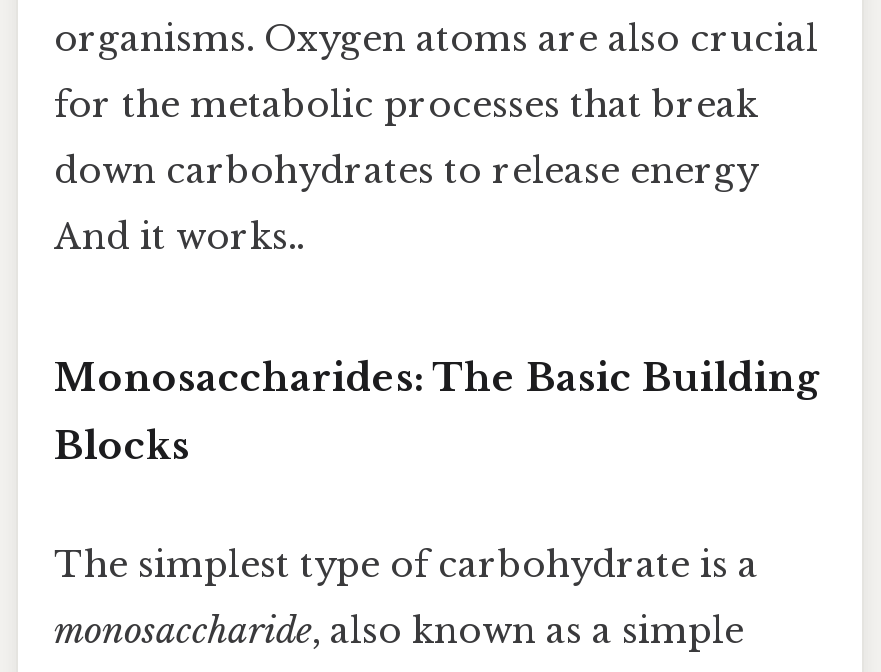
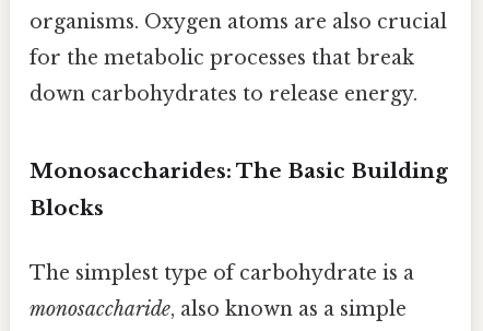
- down carbohydrates to release energy
- And it works..
+ down carbohydrates to release energy.
